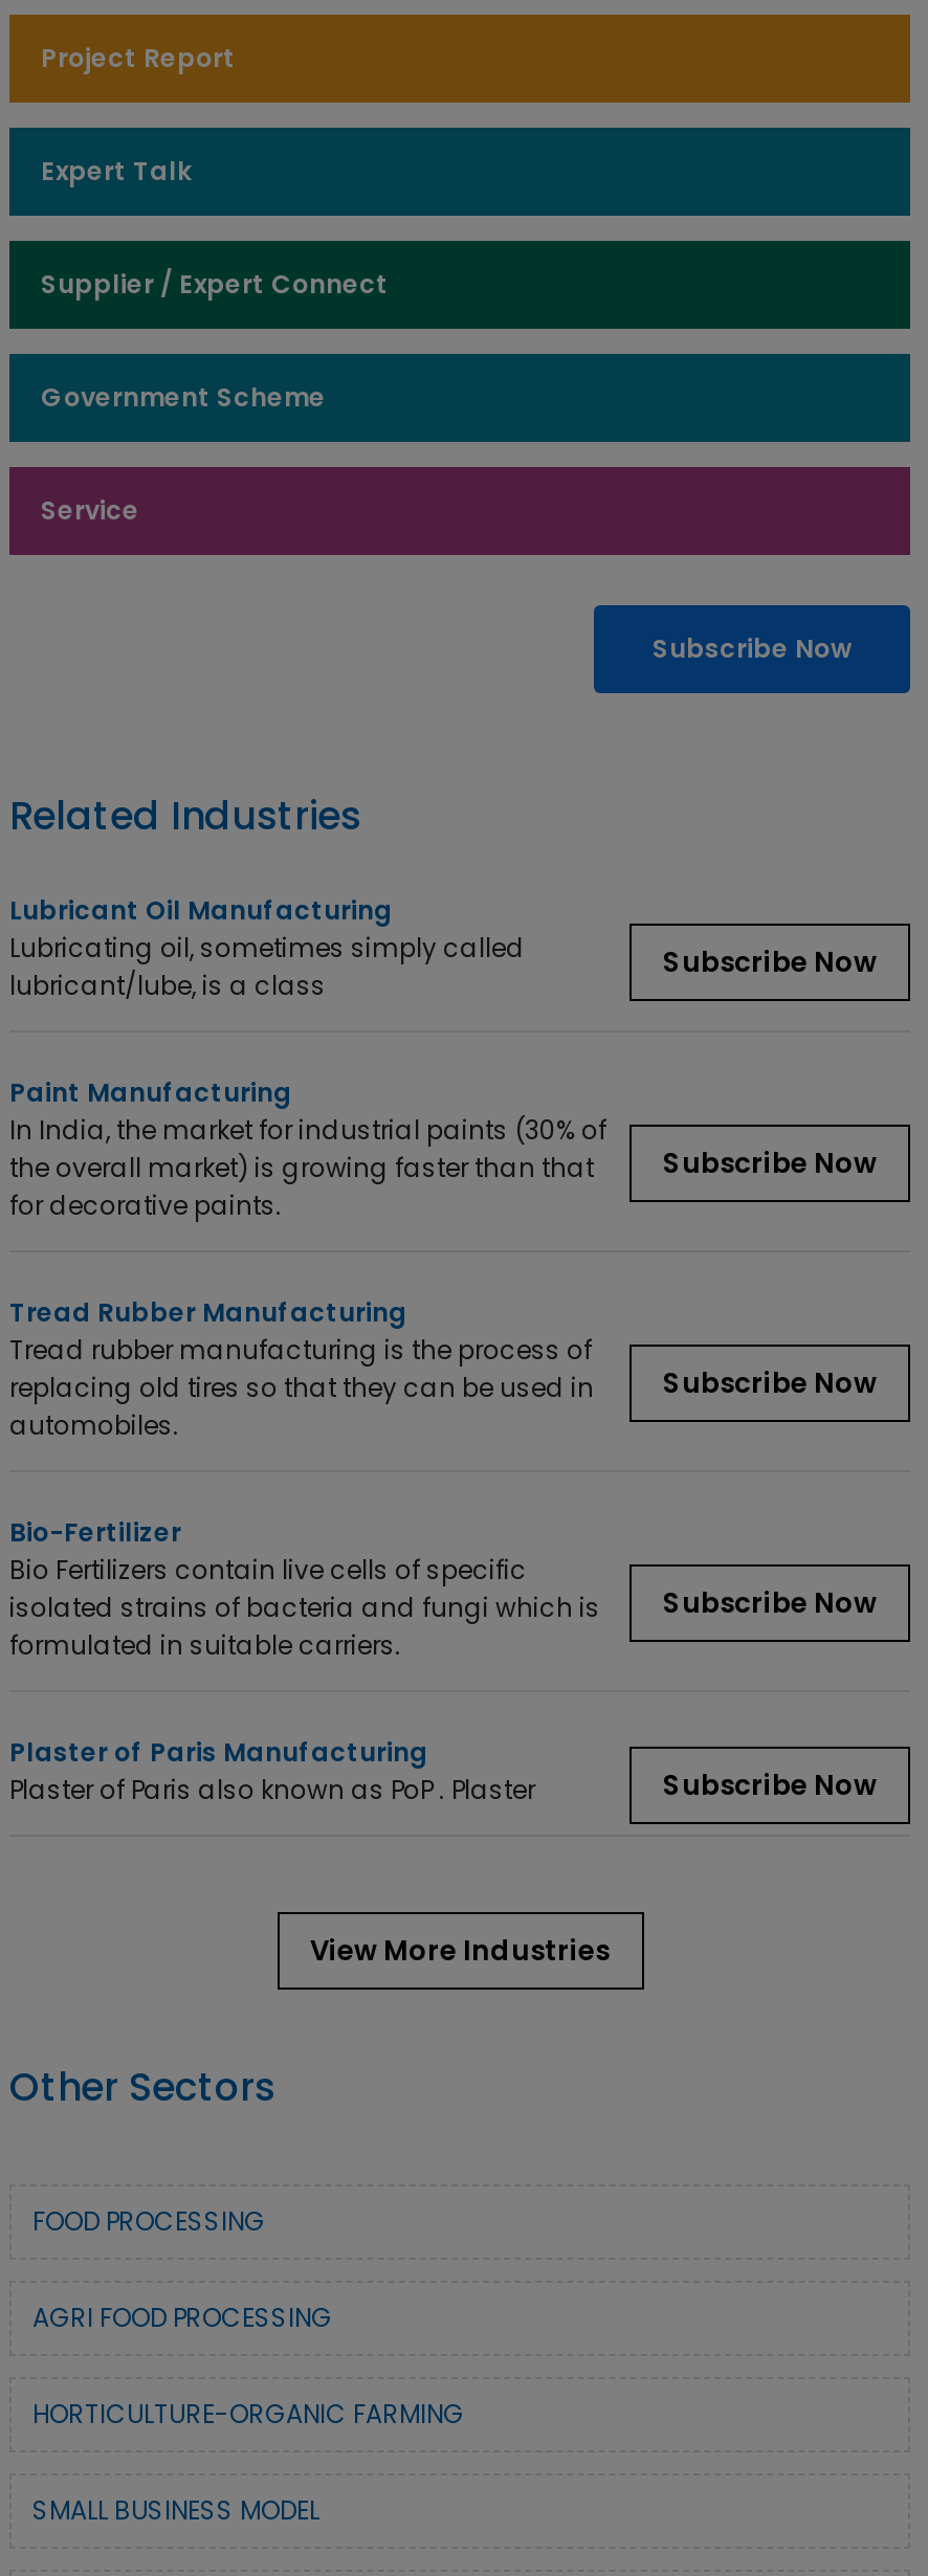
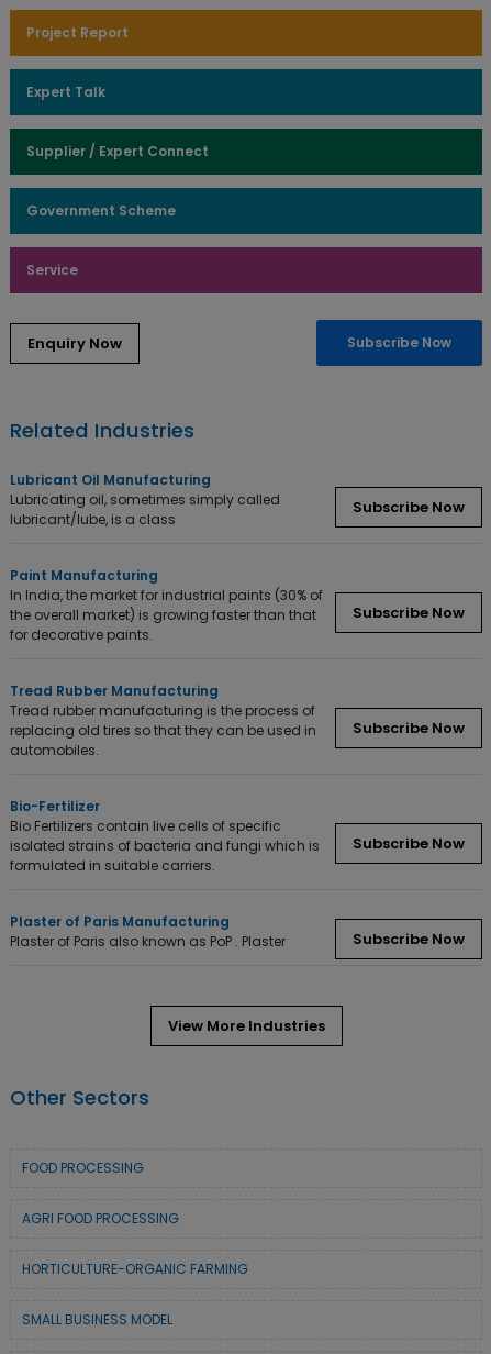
+ Enquiry Now
